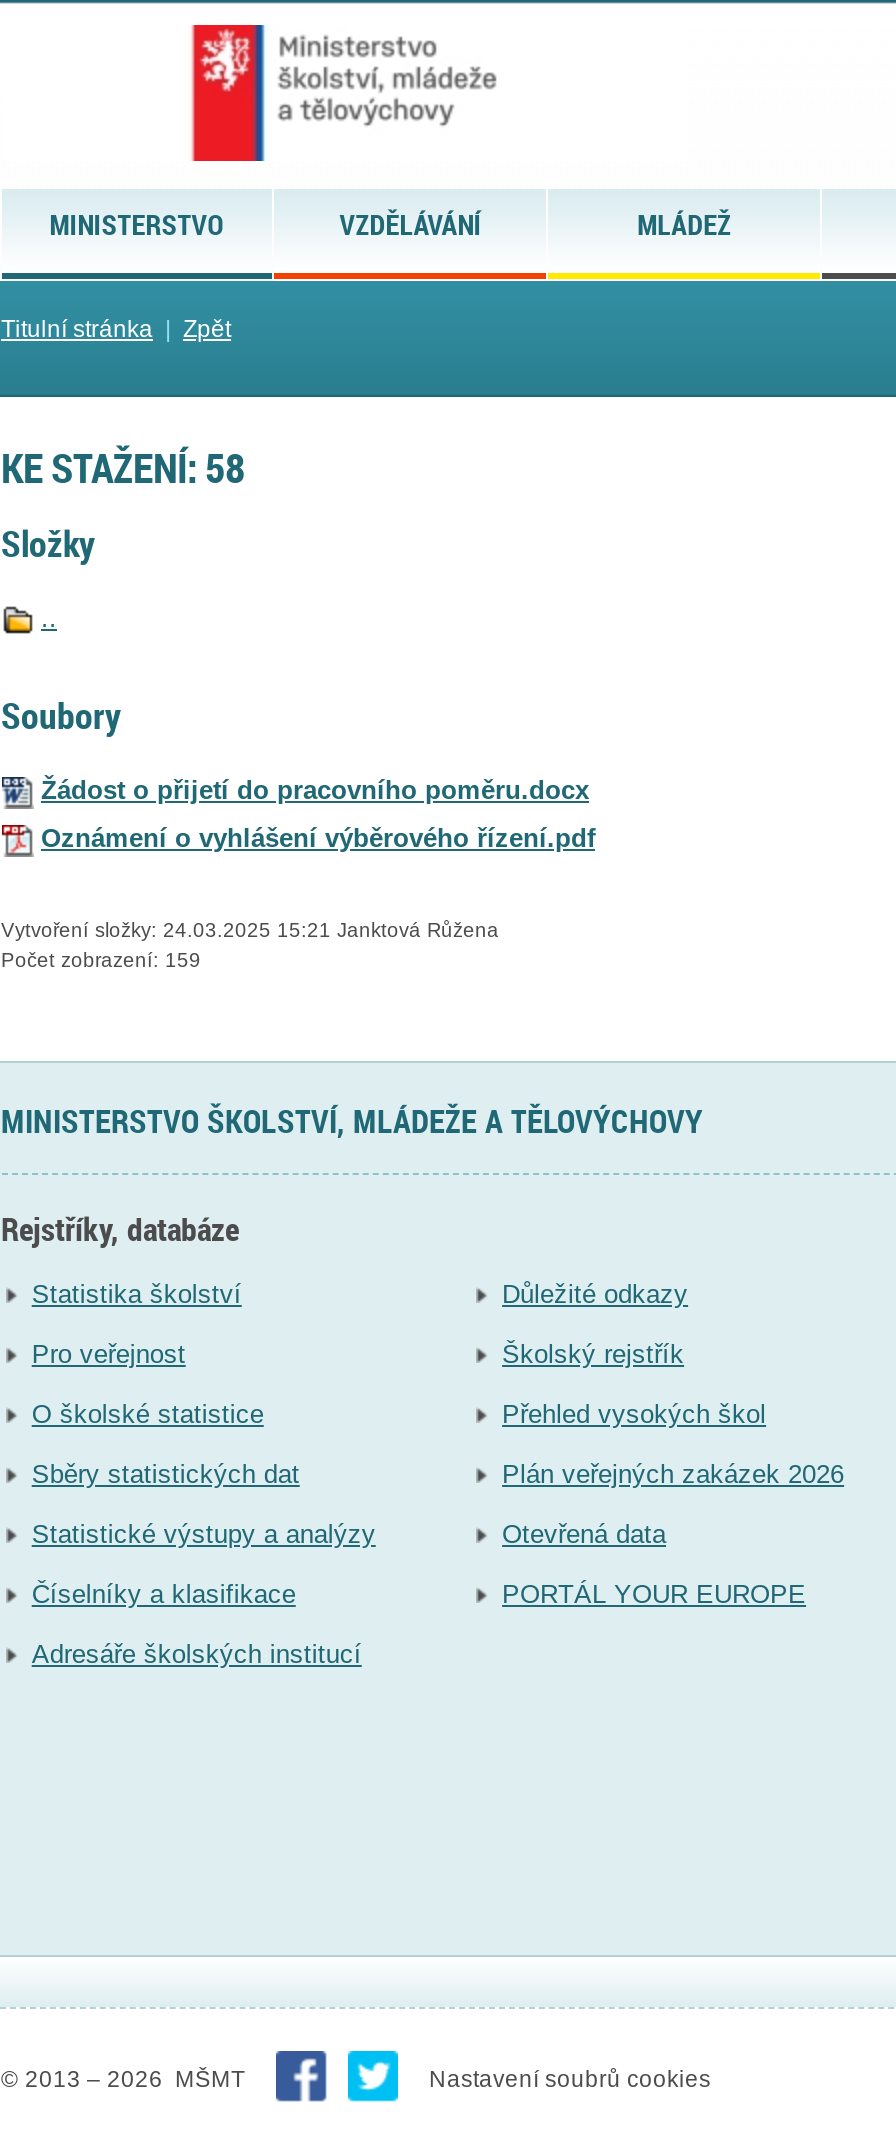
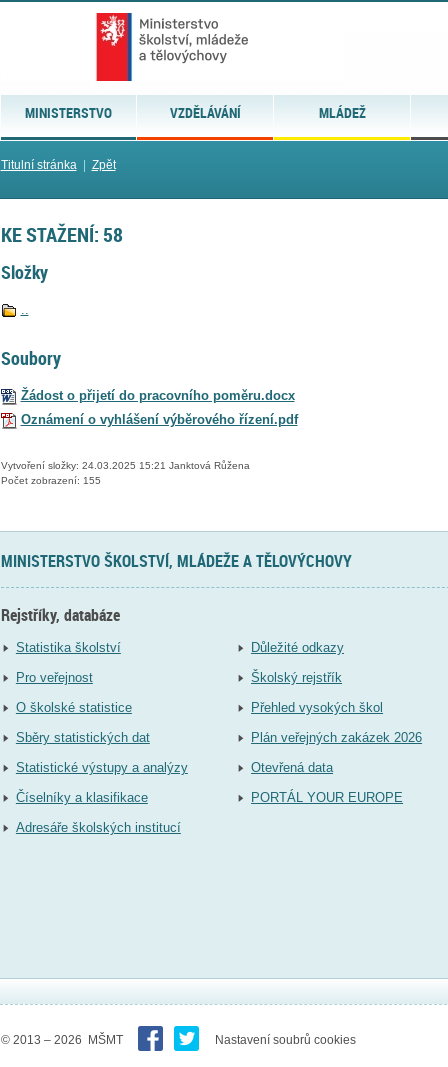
- Počet zobrazení: 159
+ Počet zobrazení: 155
